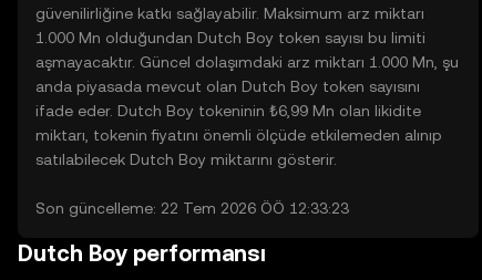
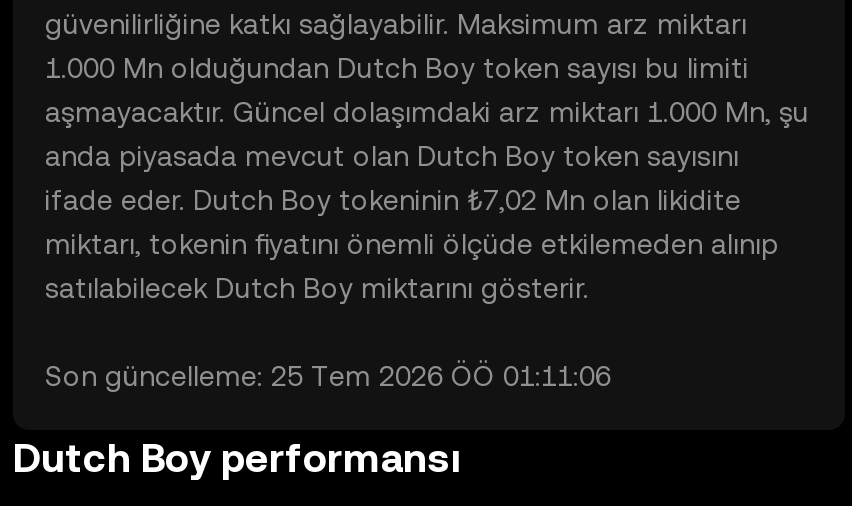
- ifade eder. Dutch Boy tokeninin ₺6,99 Mn olan likidite
+ ifade eder. Dutch Boy tokeninin ₺7,02 Mn olan likidite

- Son güncelleme: 22 Tem 2026 ÖÖ 12:33:23
+ Son güncelleme: 25 Tem 2026 ÖÖ 01:11:06
